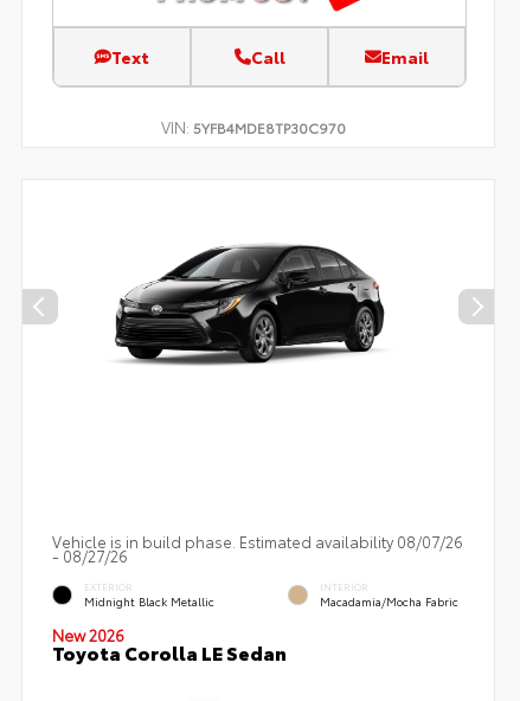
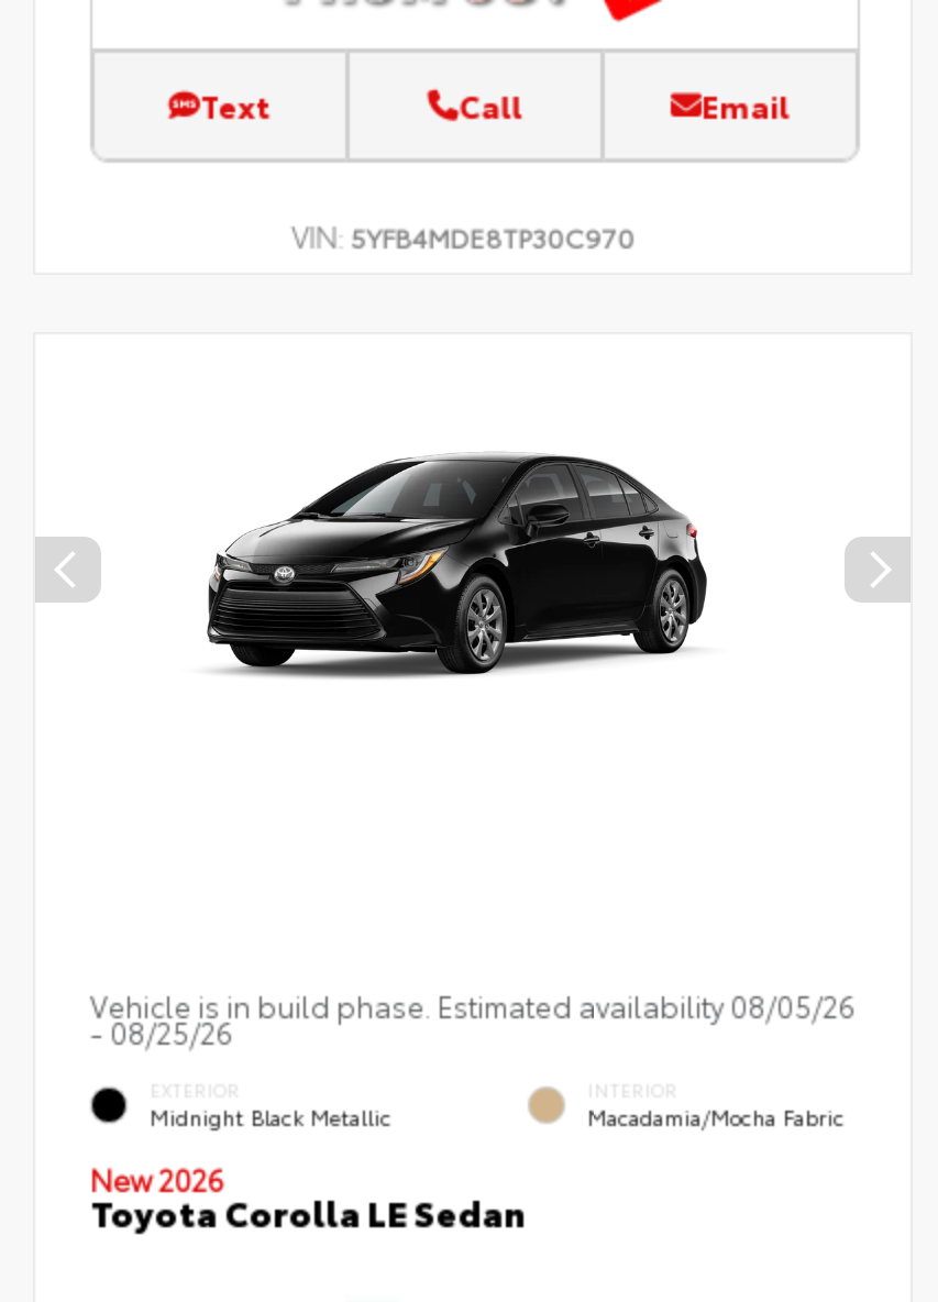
- Vehicle is in build phase. Estimated availability 08/07/26
+ Vehicle is in build phase. Estimated availability 08/05/26

- - 08/27/26
+ - 08/25/26
